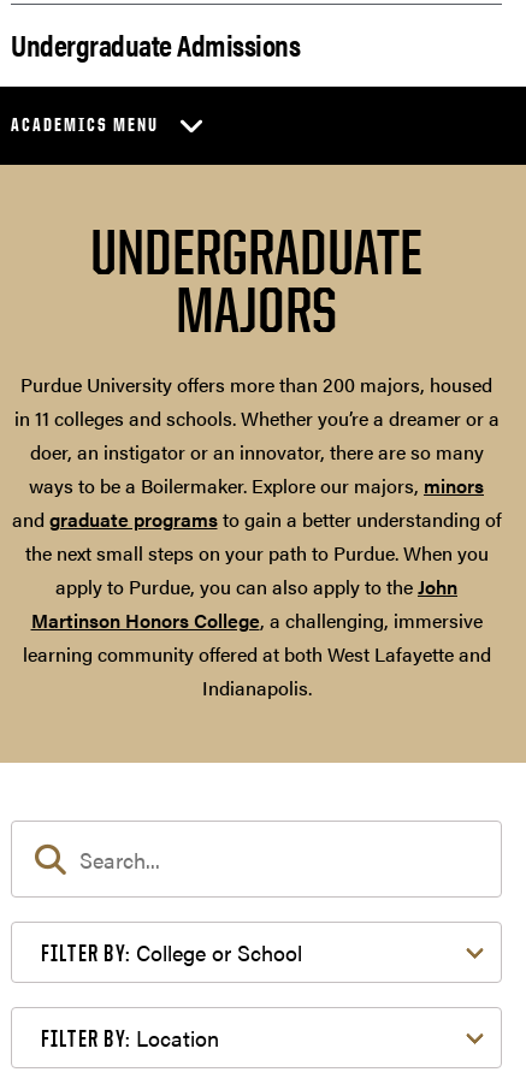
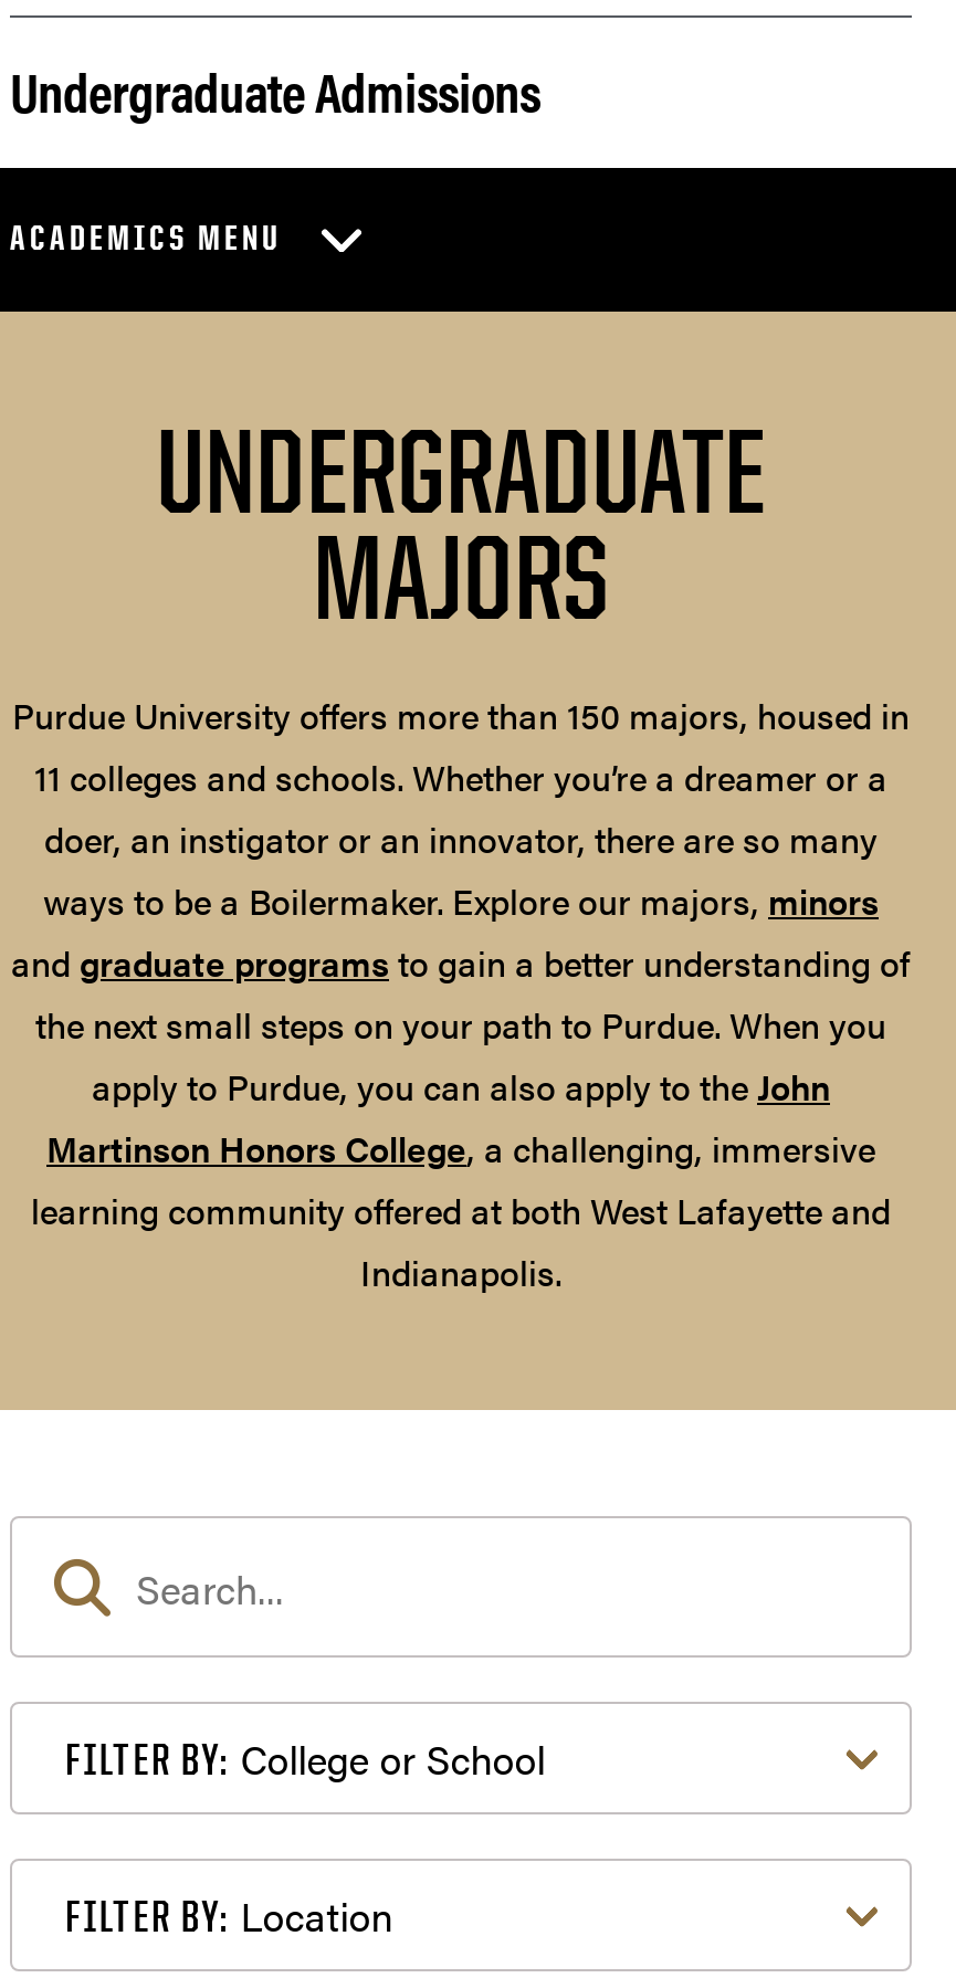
- Purdue University offers more than 200 majors, housed
- in 11 colleges and schools. Whether you’re a dreamer or a
+ Purdue University offers more than 150 majors, housed in
+ 11 colleges and schools. Whether you’re a dreamer or a
